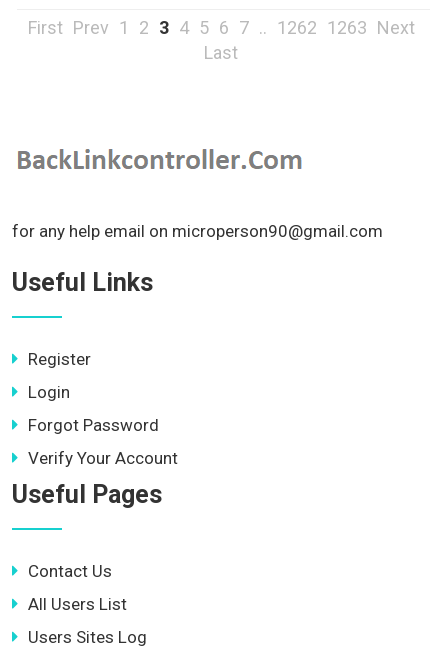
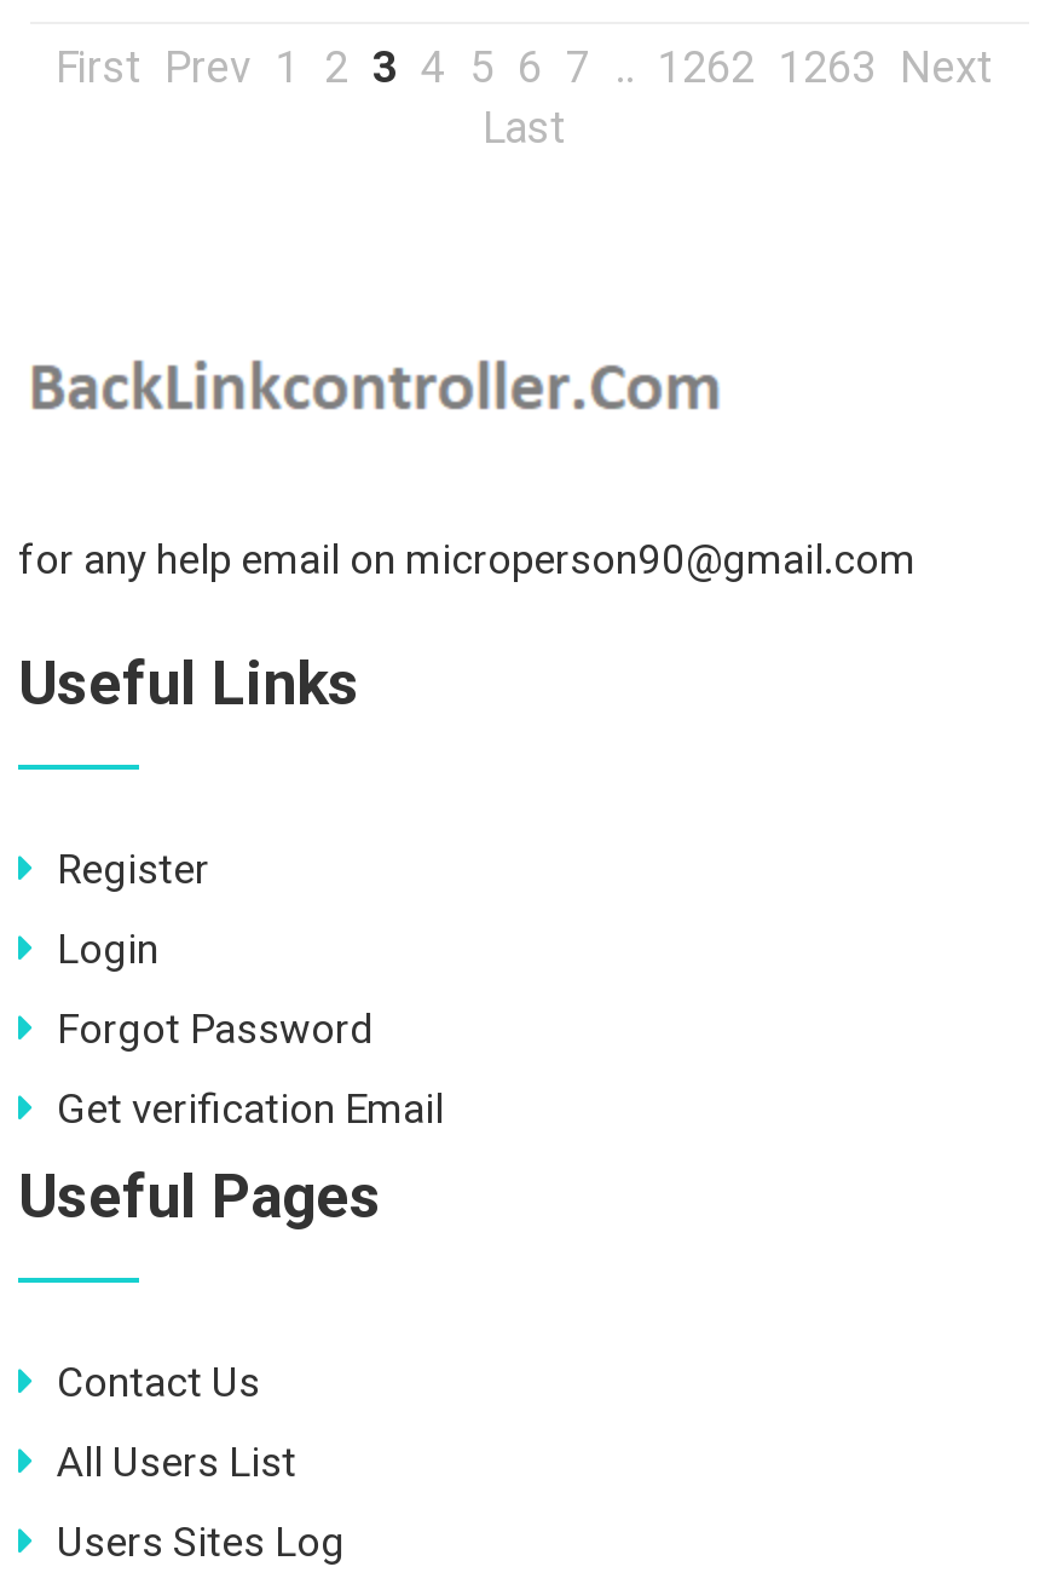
- Verify Your Account
+ Get verification Email
